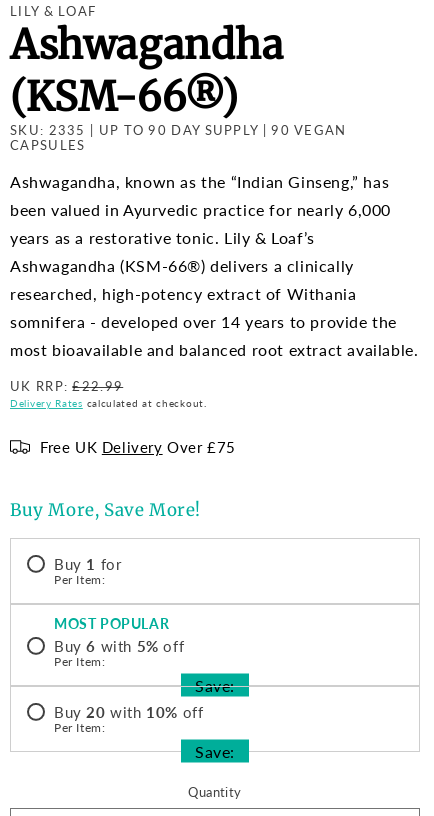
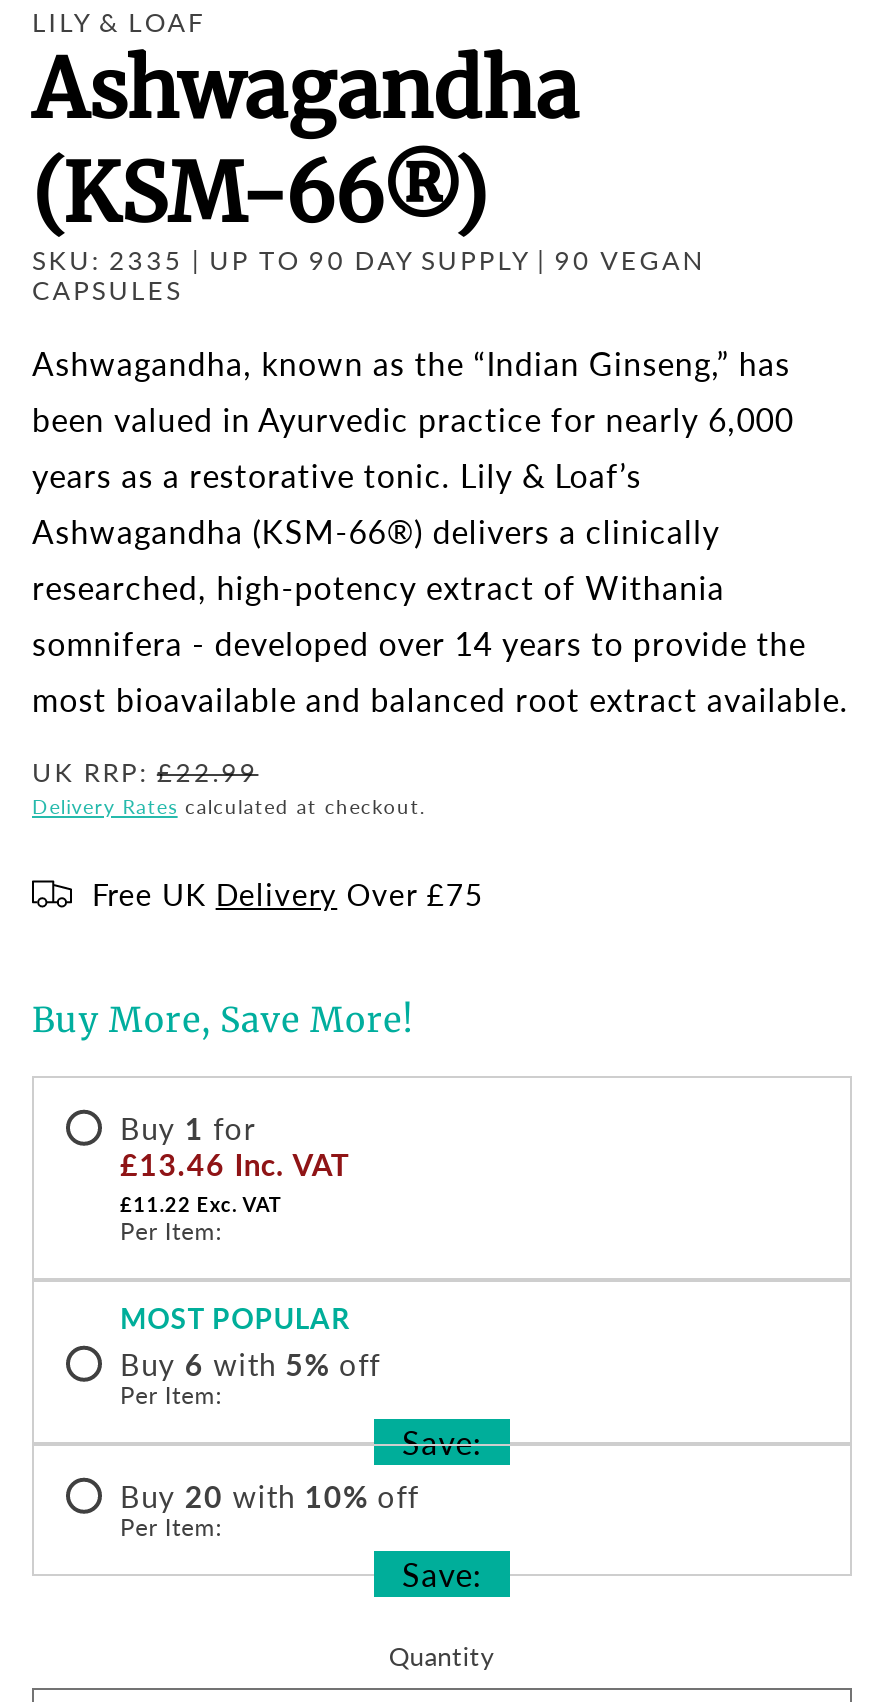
+ £13.46 Inc. VAT
+ £11.22 Exc. VAT
